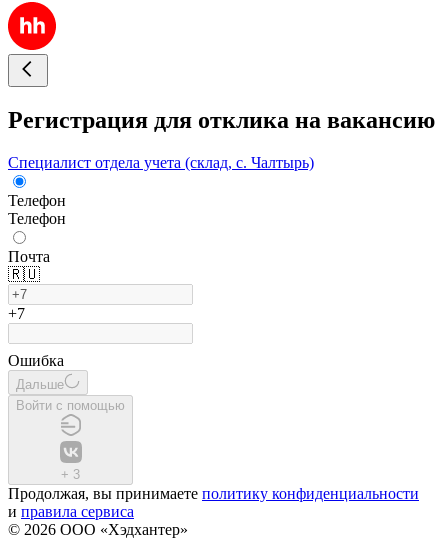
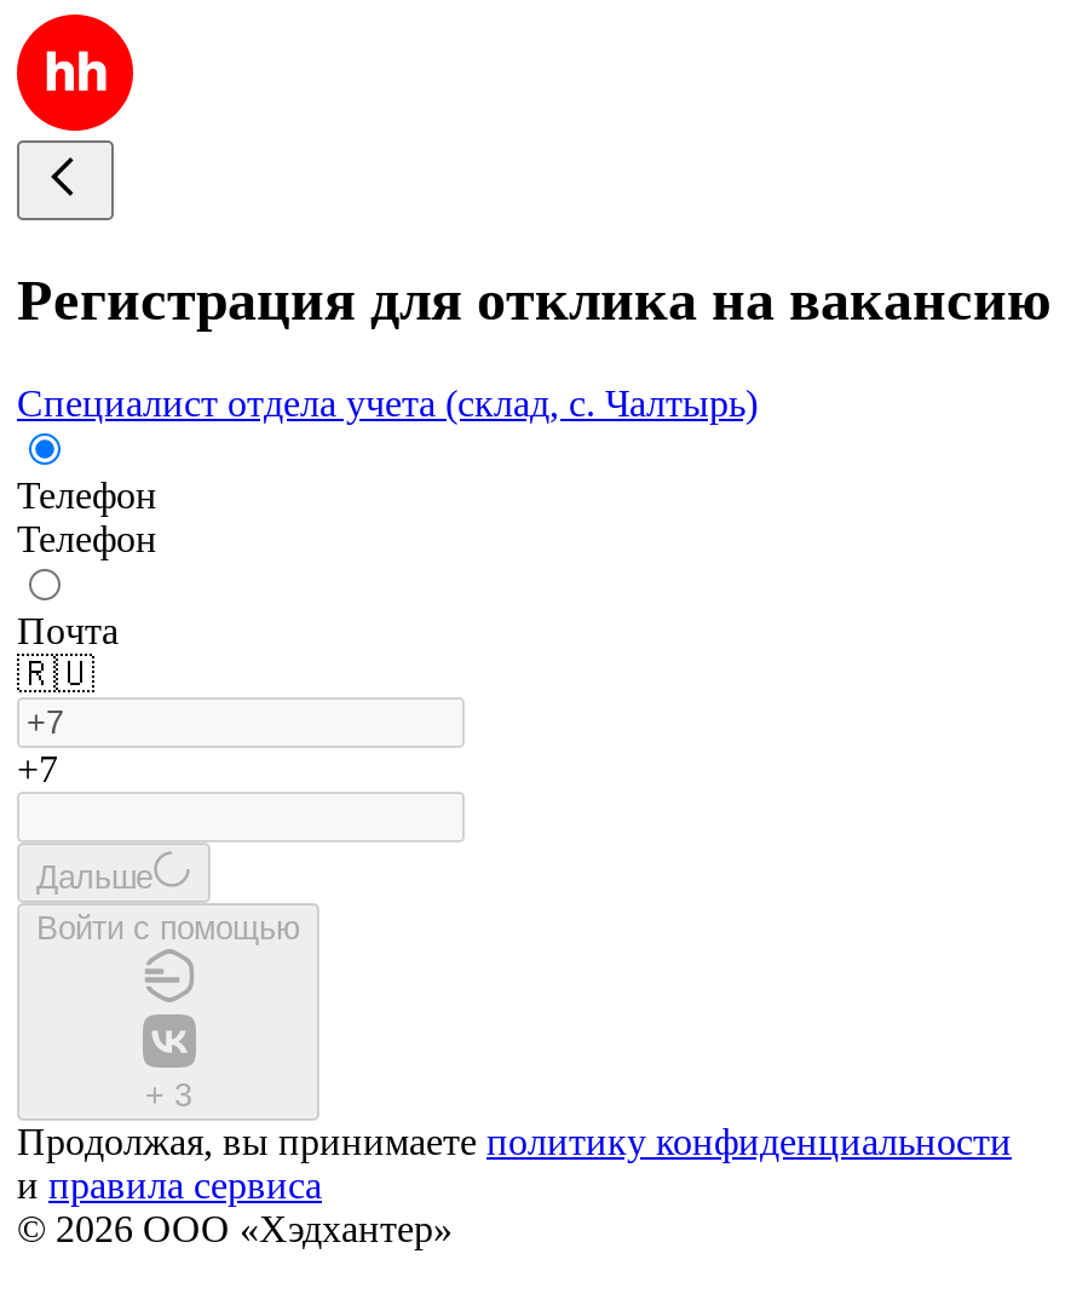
- Ошибка
